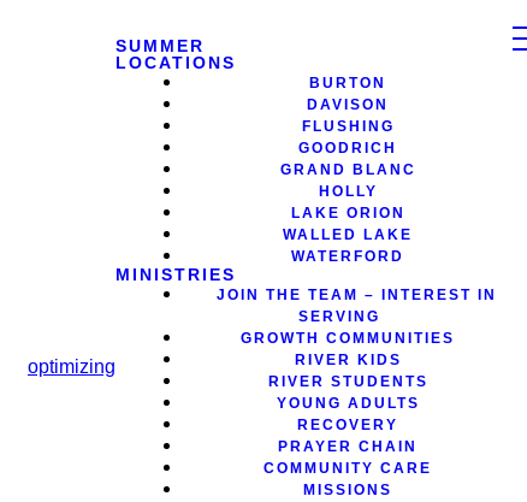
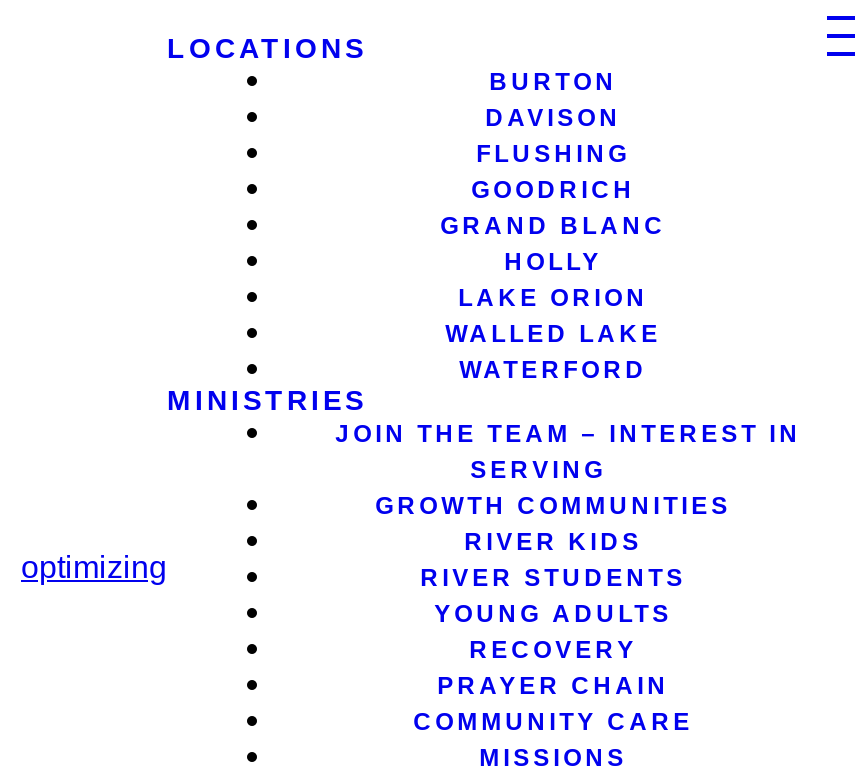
- SUMMER
